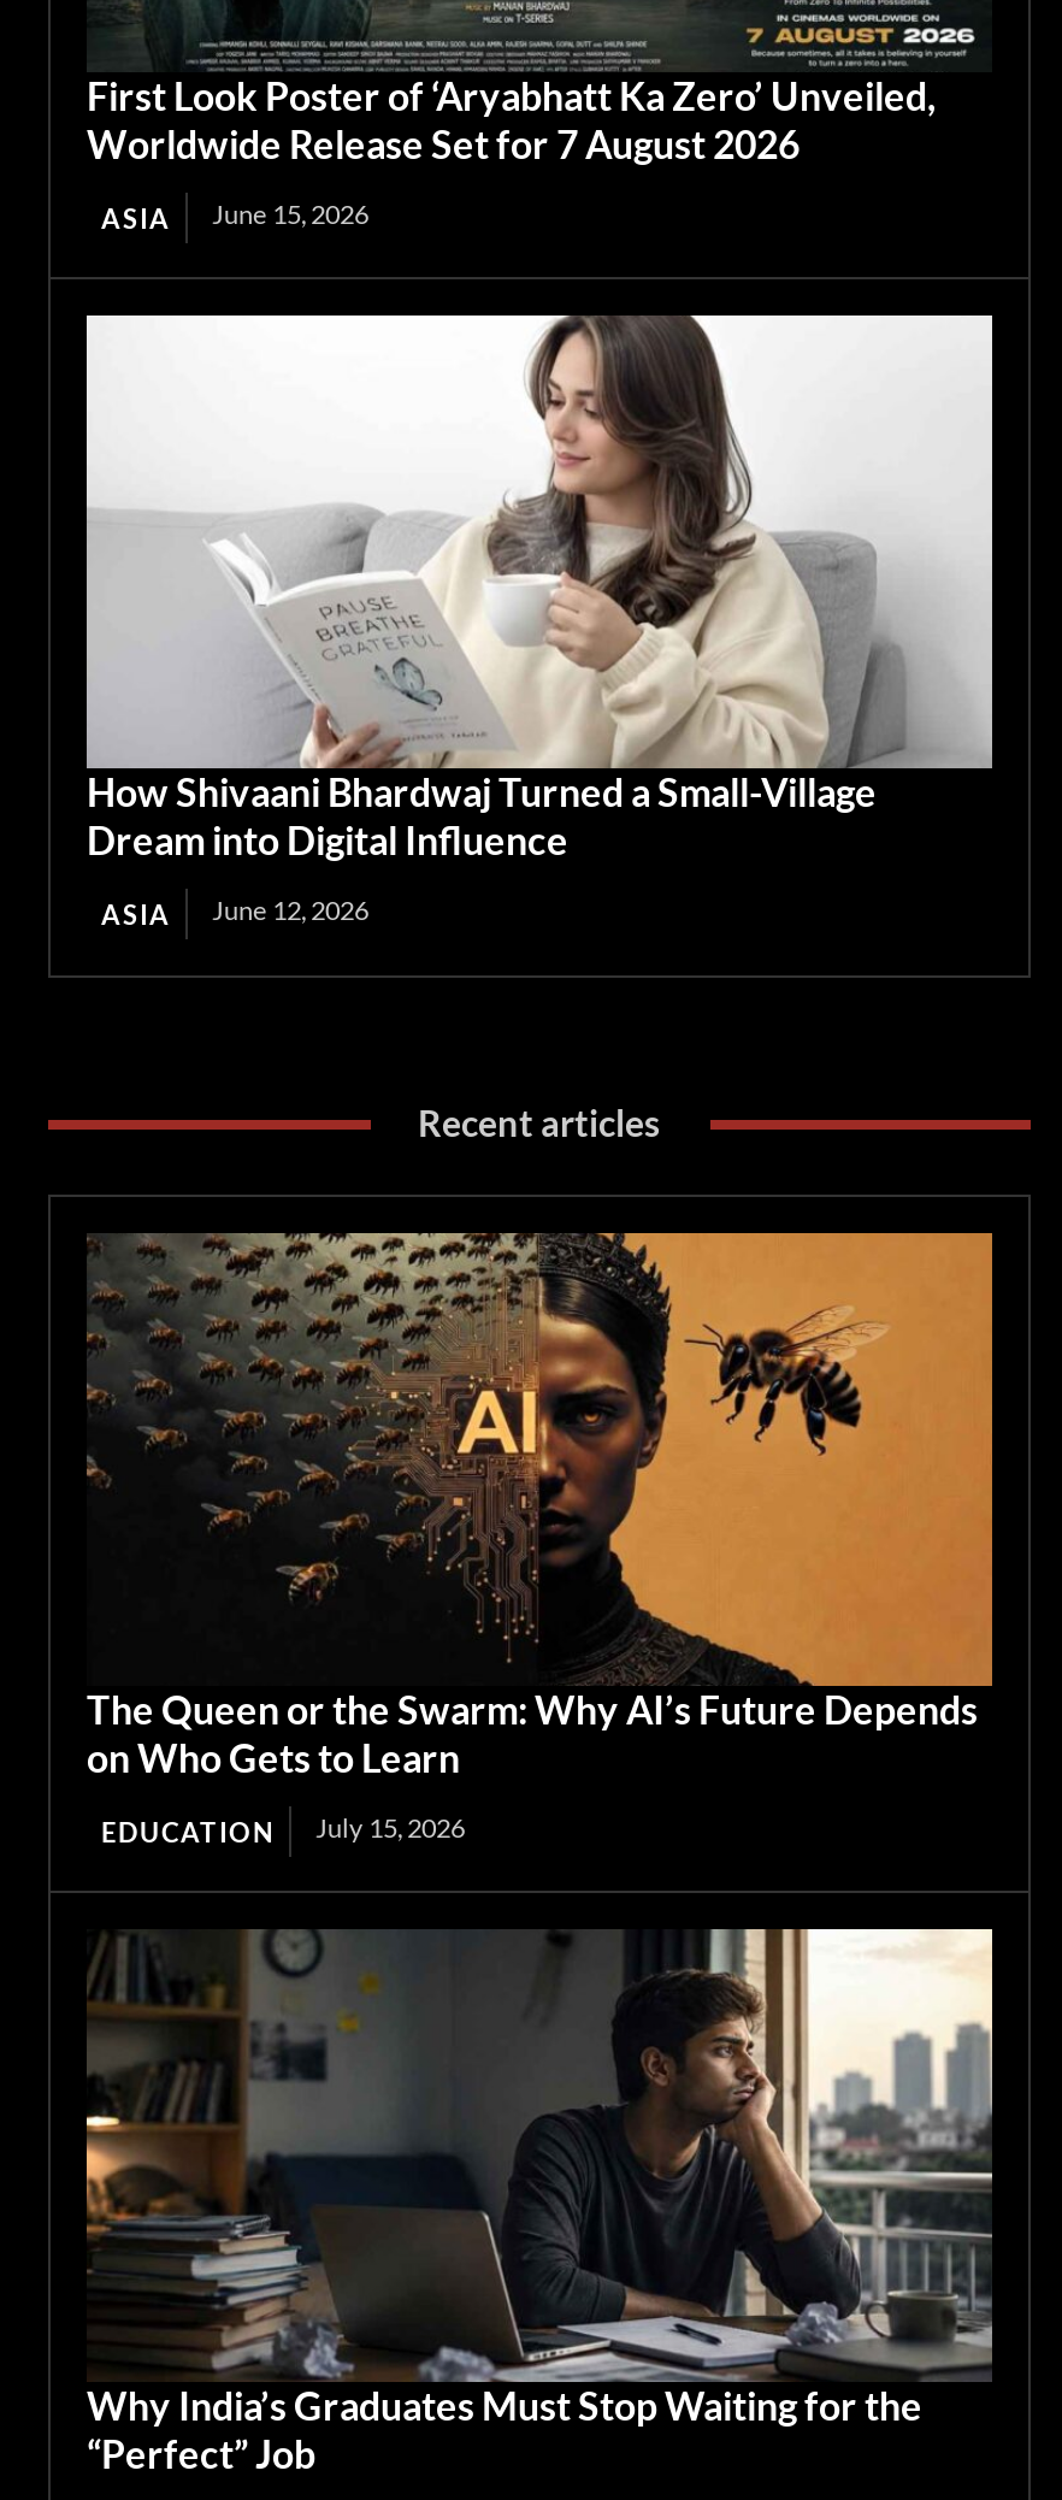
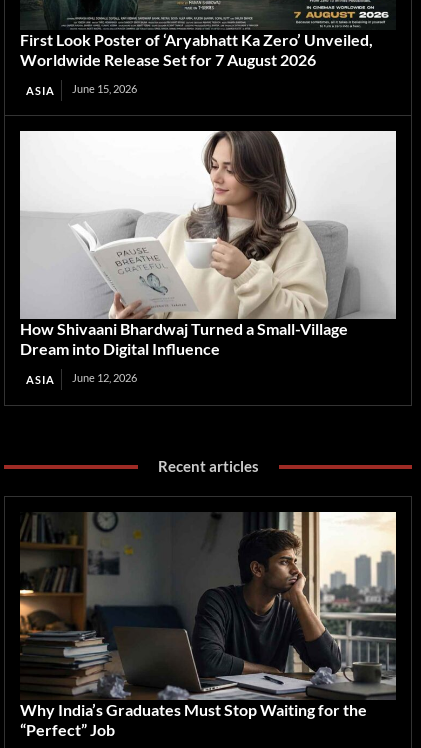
- [image]
- The Queen or the Swarm: Why AI’s Future Depends
- on Who Gets to Learn
- EDUCATION
- July 15, 2026
